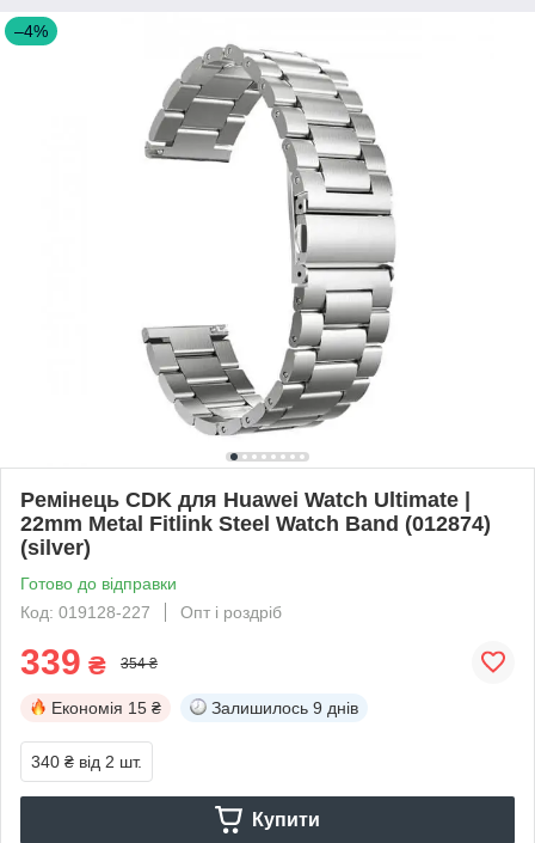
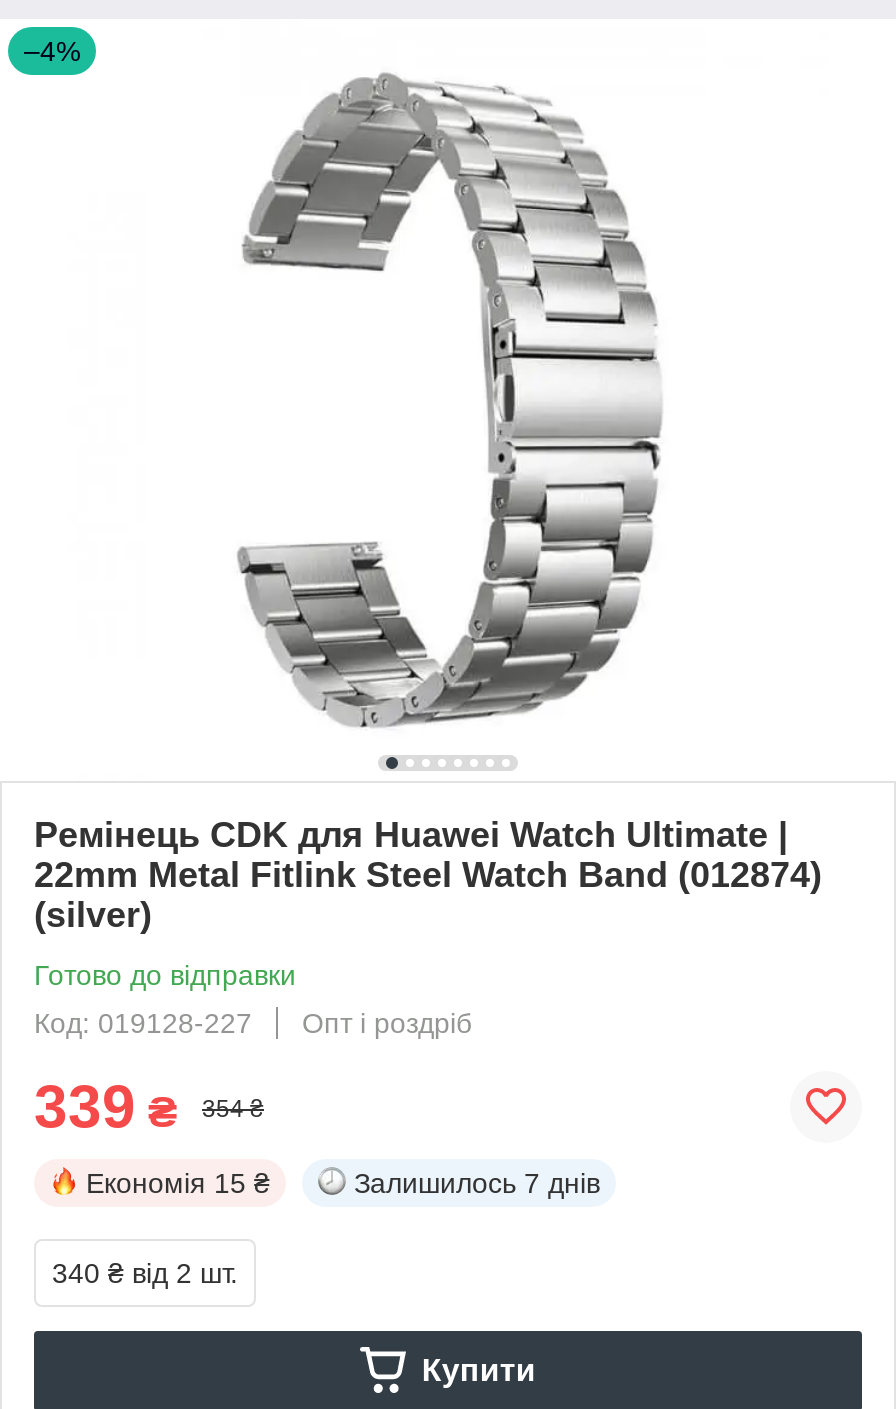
- Залишилось 9 днів
+ Залишилось 7 днів
